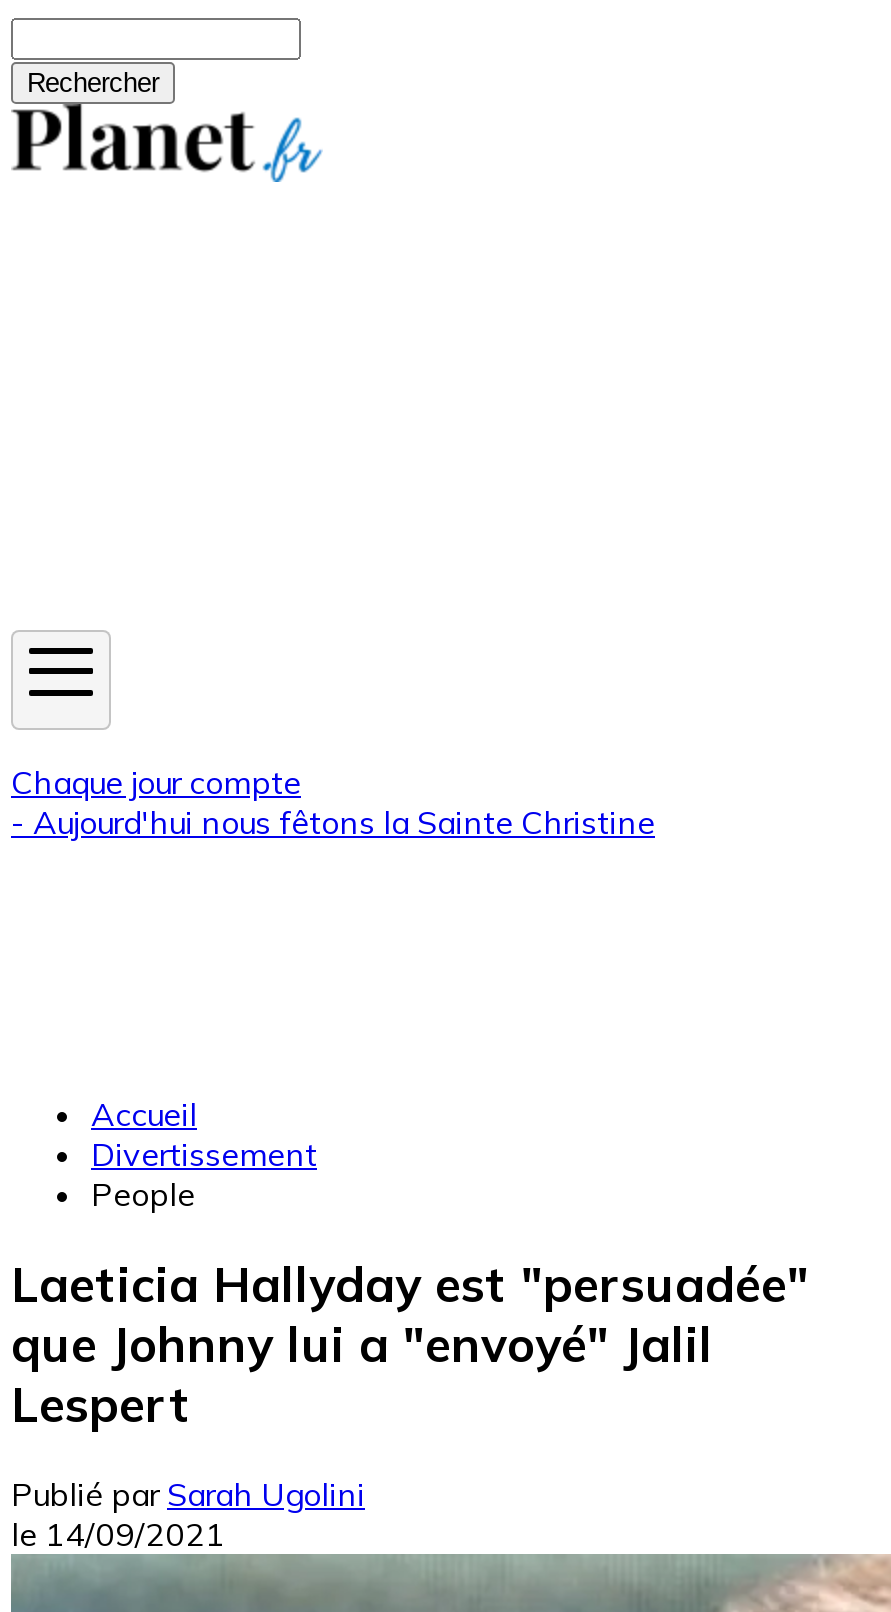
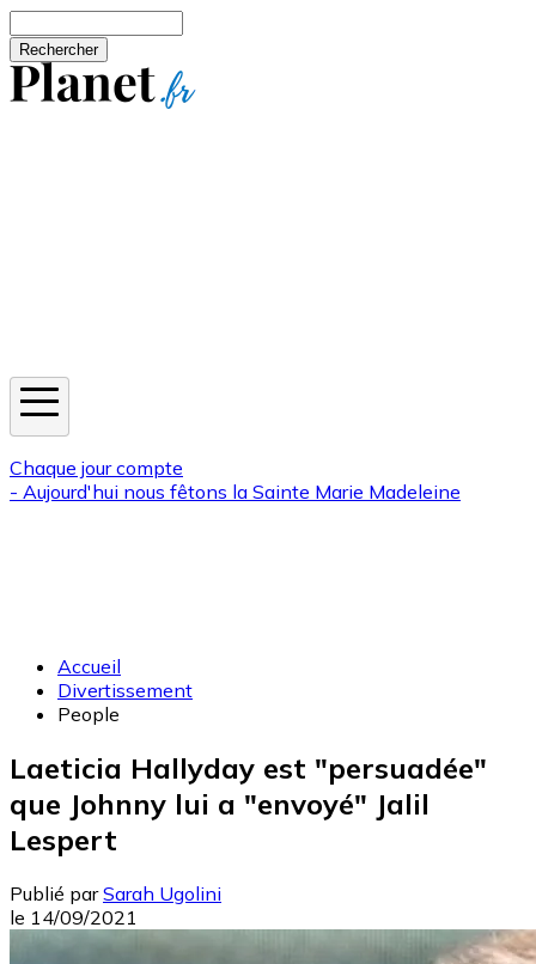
- - Aujourd'hui nous fêtons la Sainte Christine
+ - Aujourd'hui nous fêtons la Sainte Marie Madeleine
